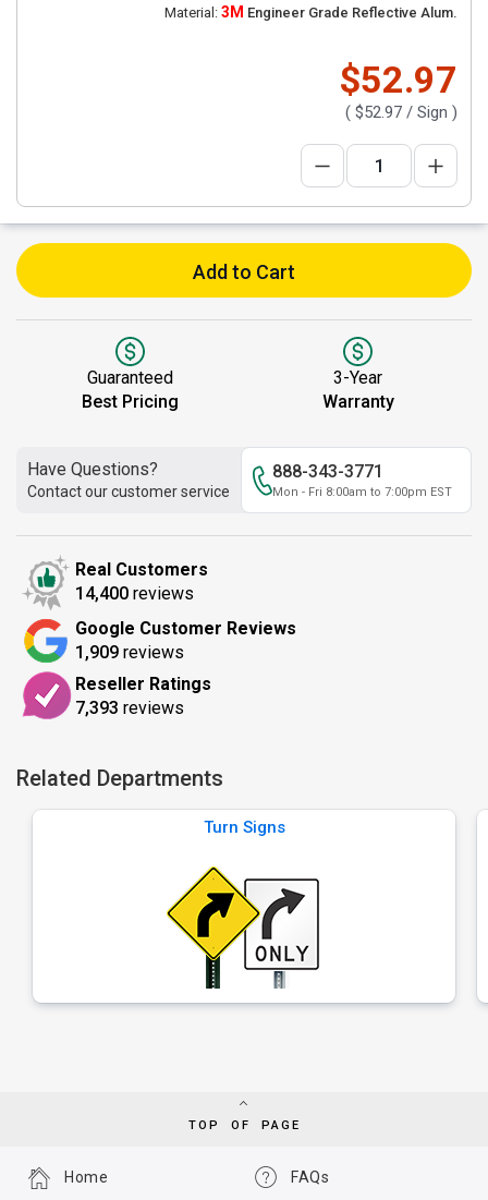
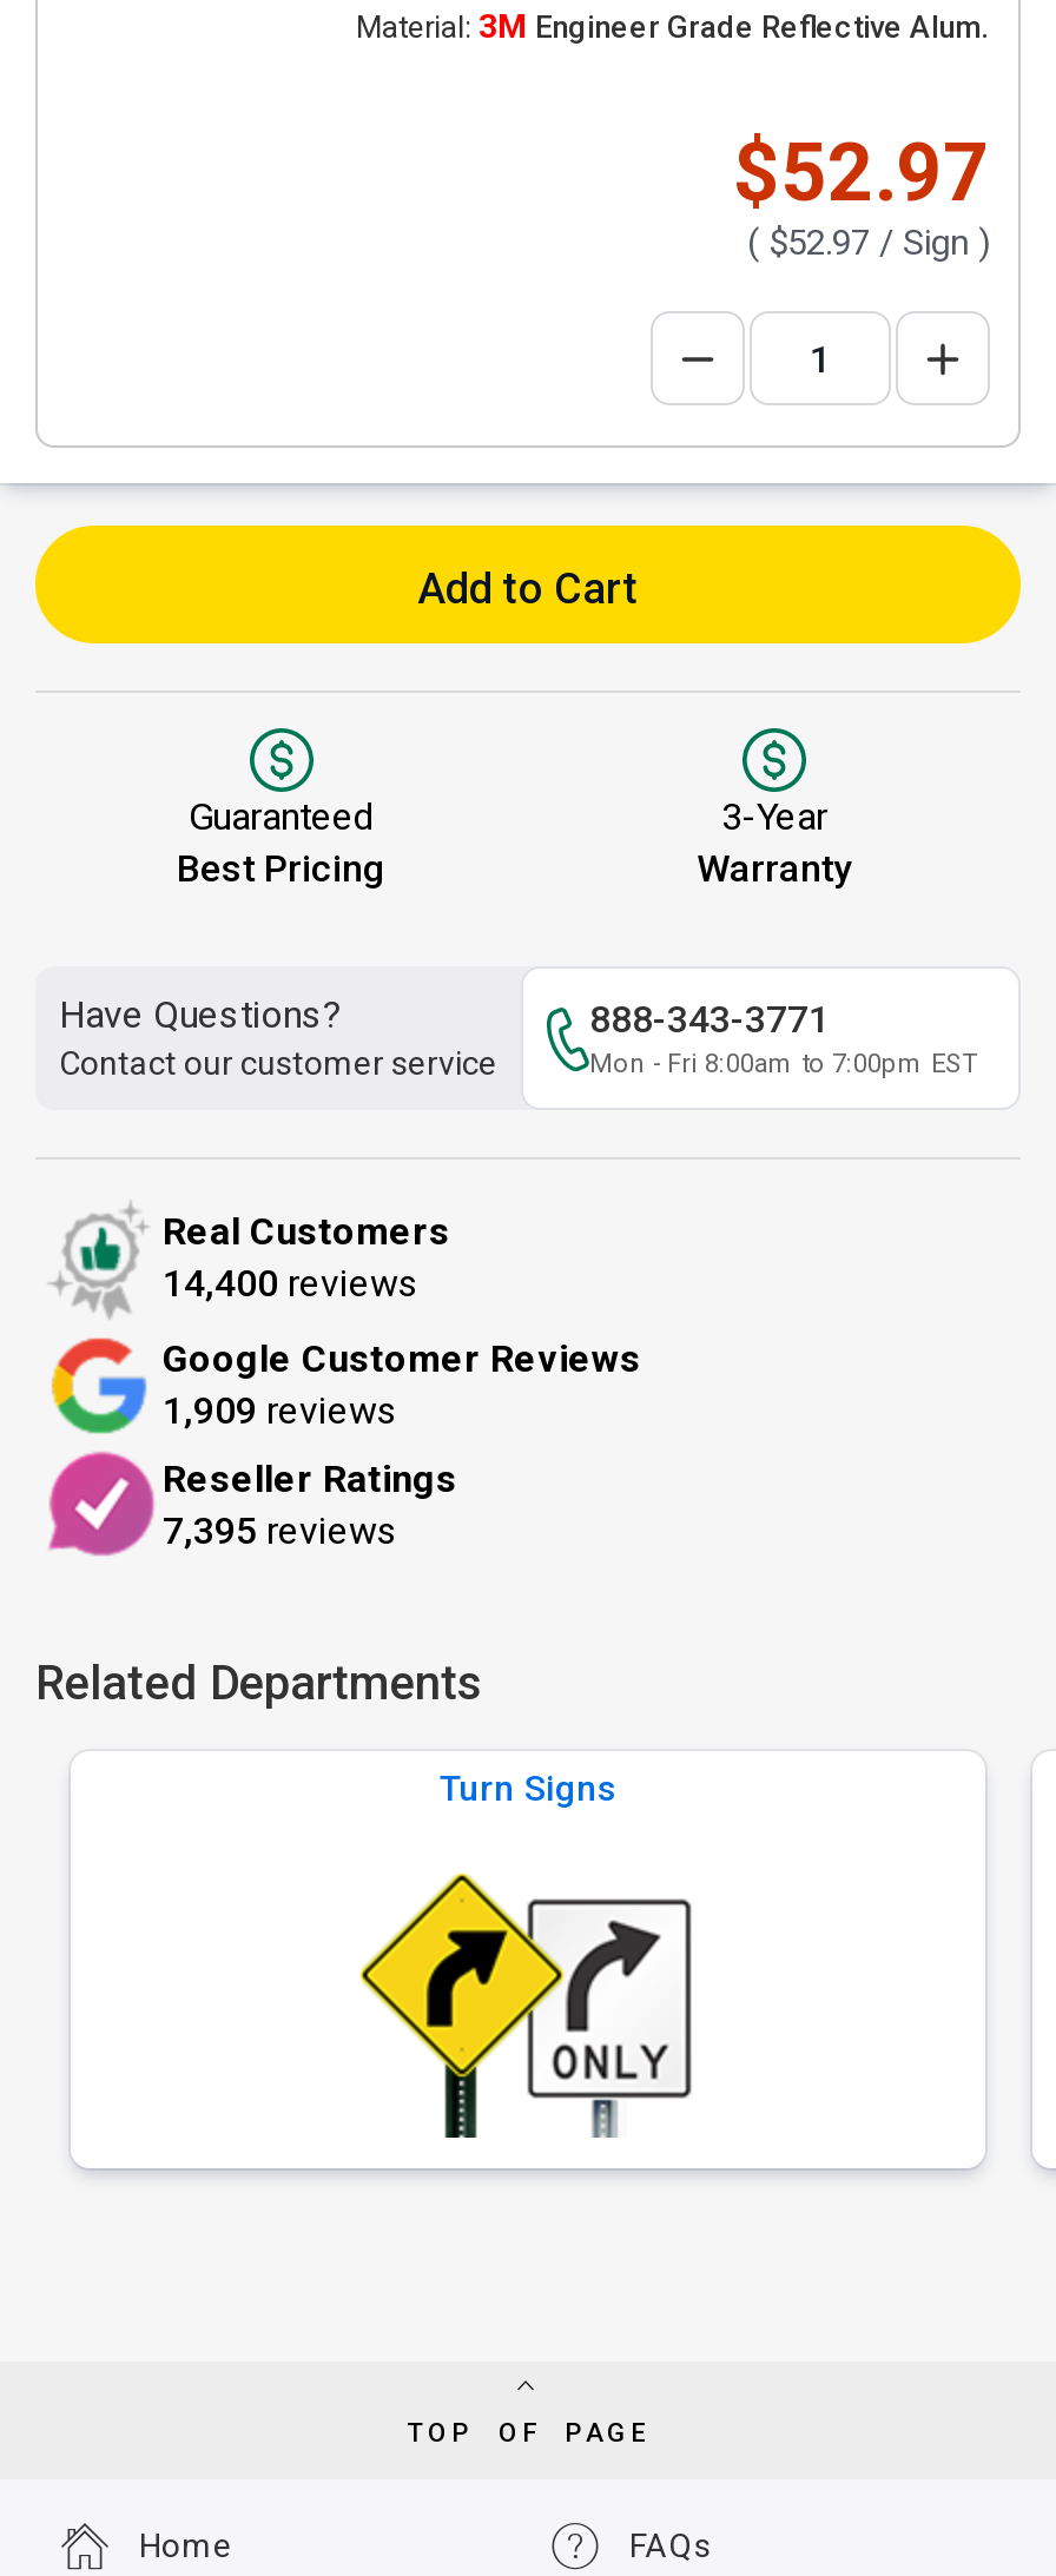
- 7,393 reviews
+ 7,395 reviews
